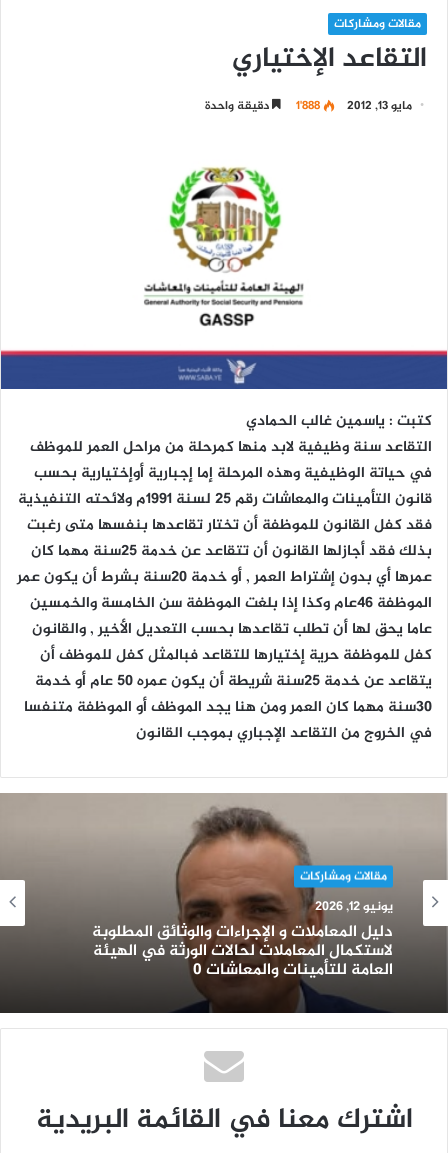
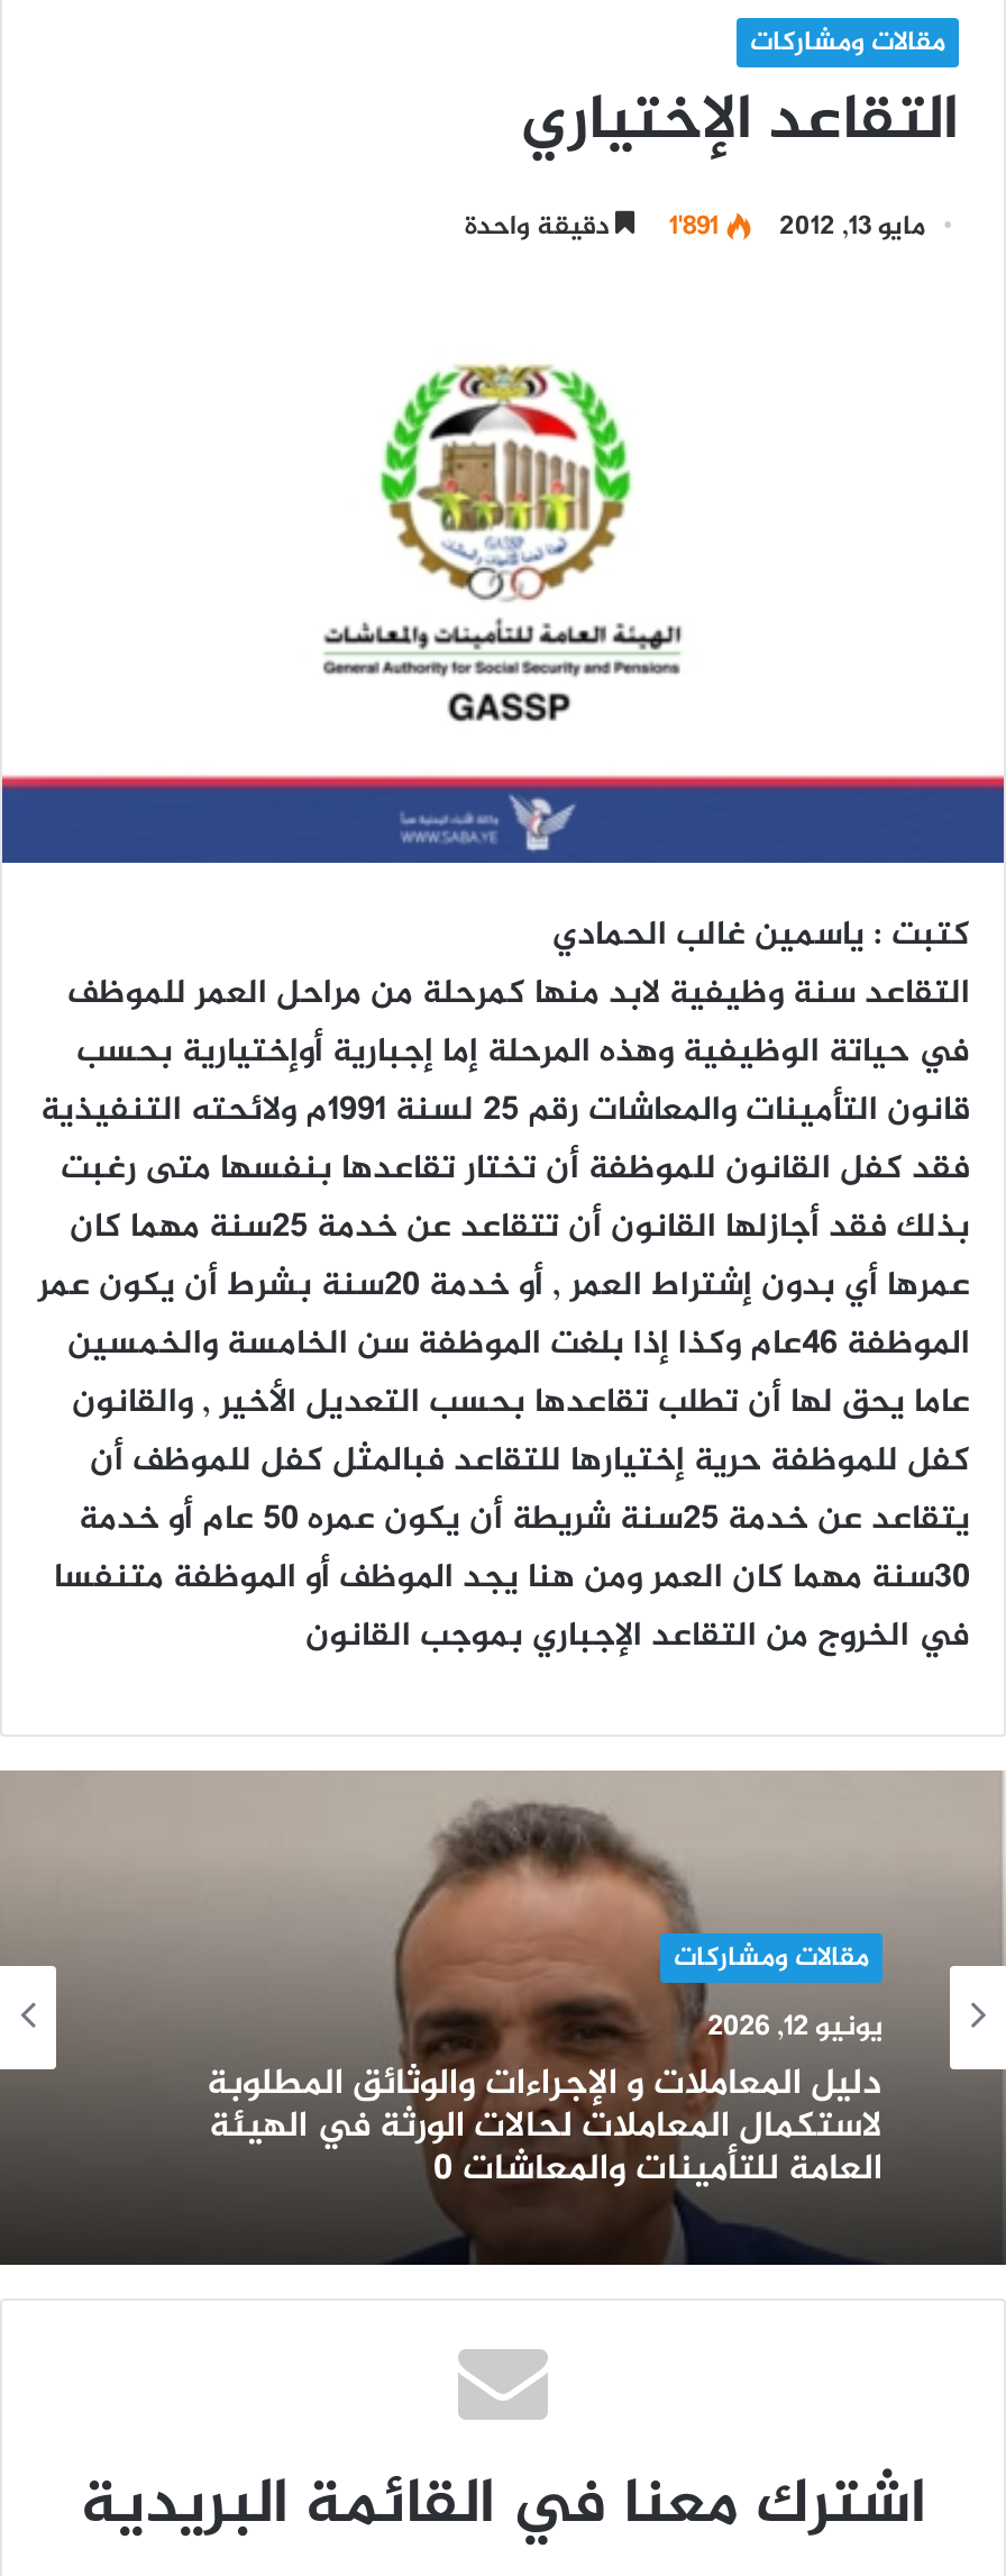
- 1٬888 دقيقة واحدة
+ 1٬891 دقيقة واحدة
